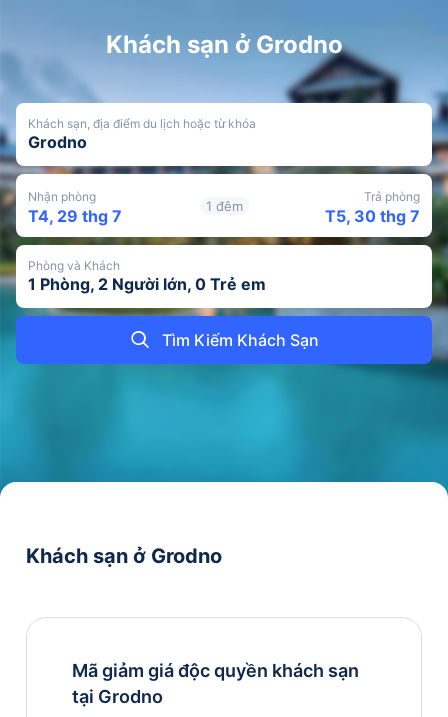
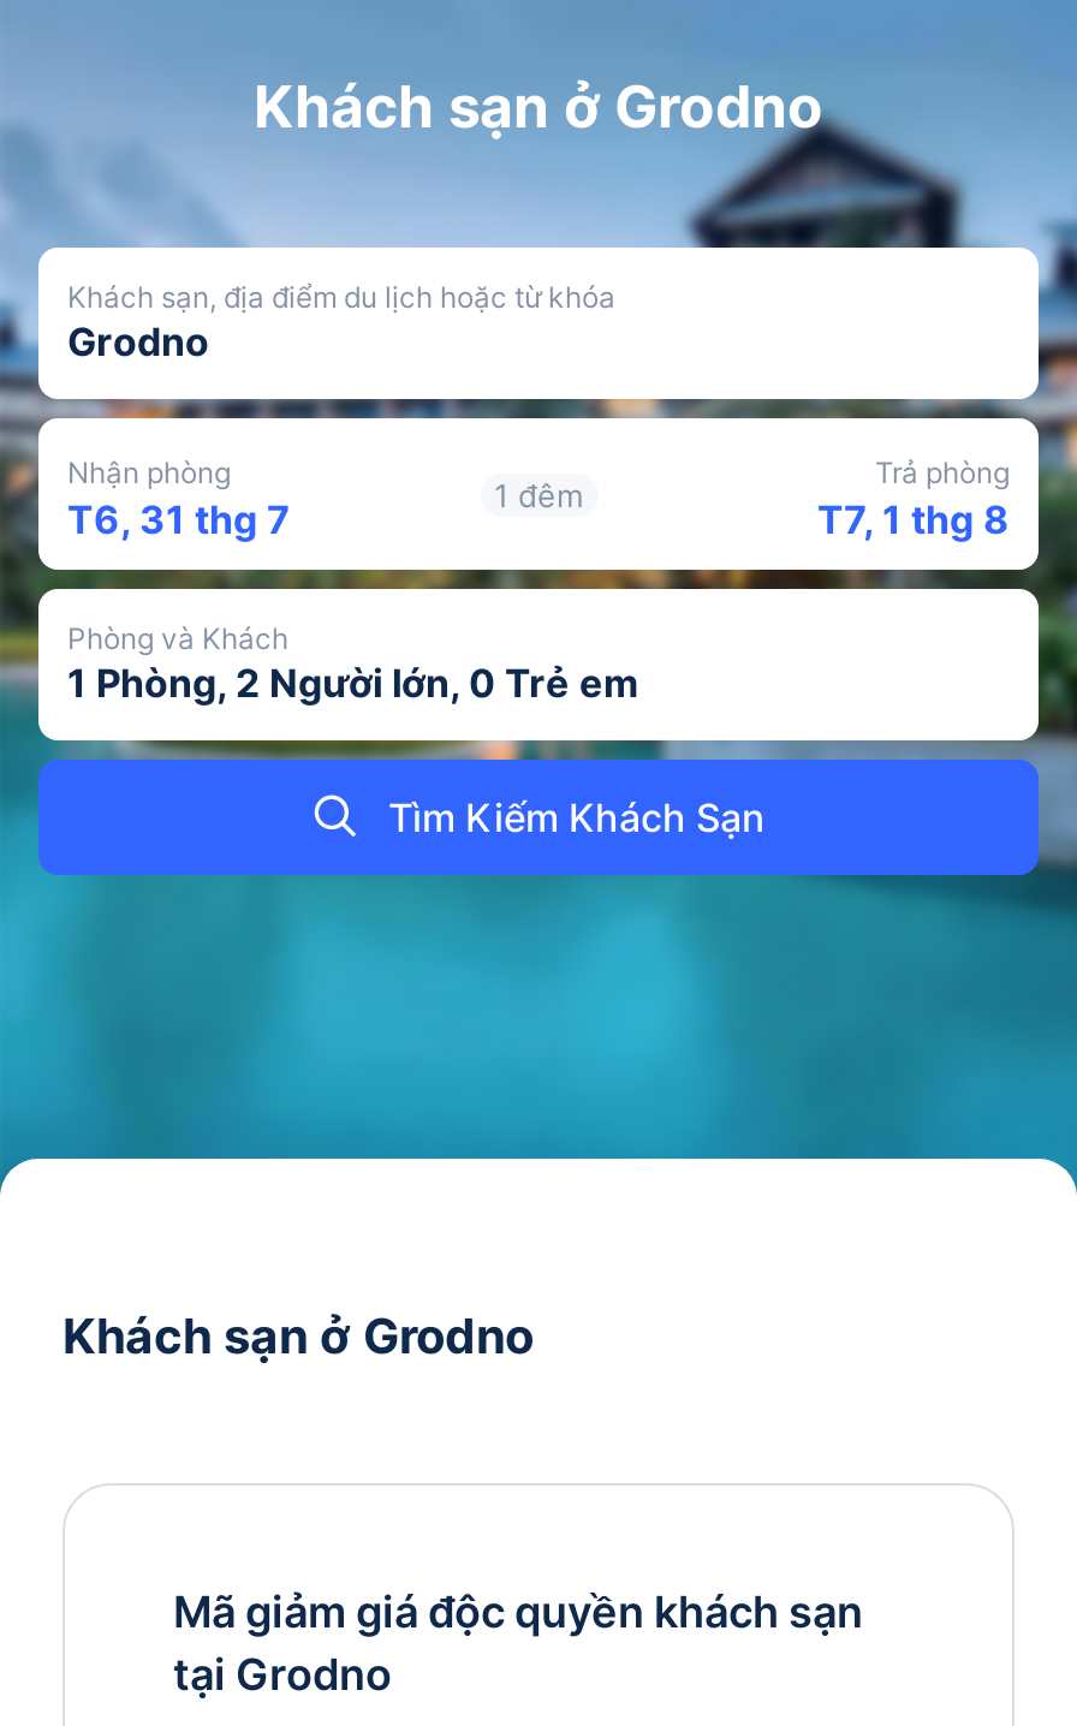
- T4, 29 thg 7
+ T6, 31 thg 7

- T5, 30 thg 7
+ T7, 1 thg 8
